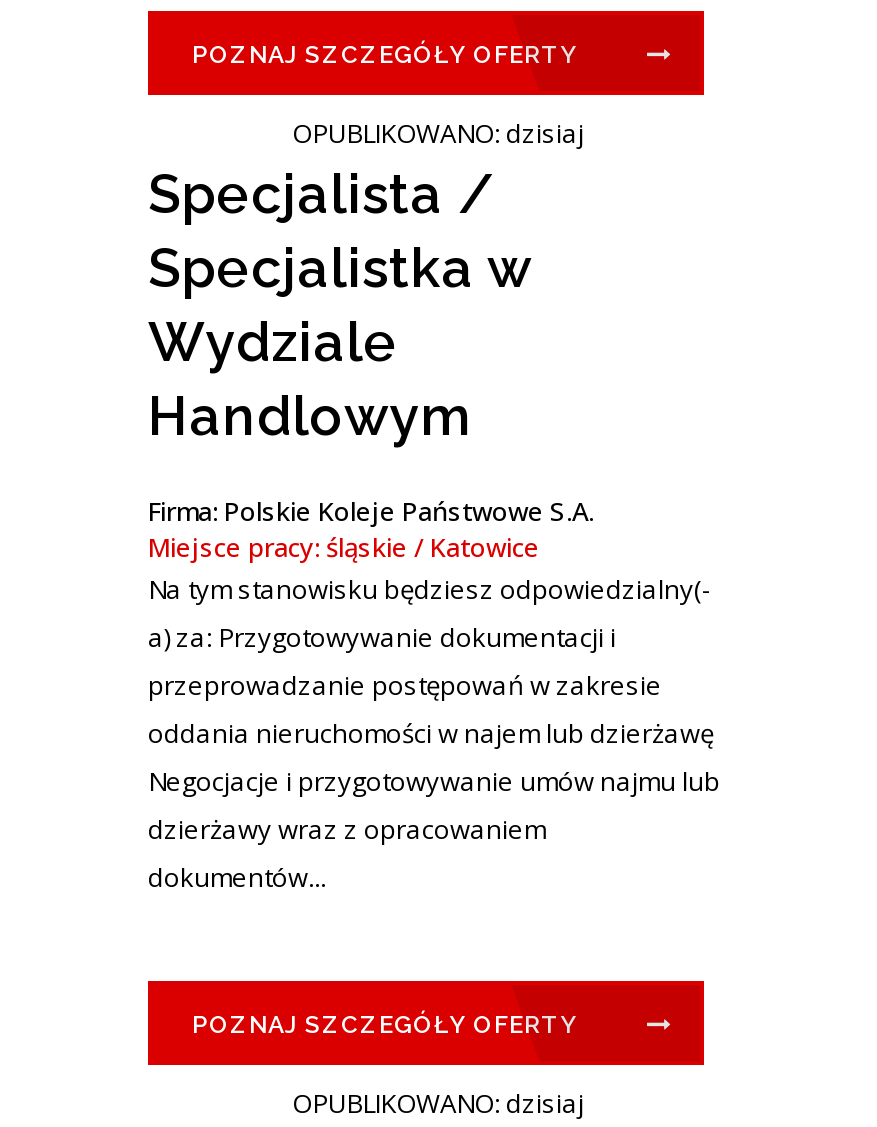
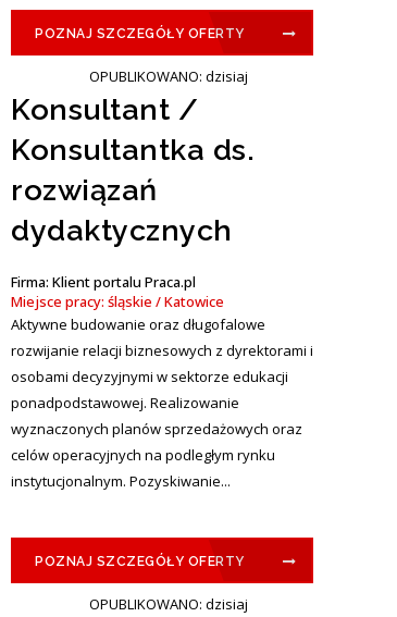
- Specjalista /
- Specjalistka w
- Wydziale
- Handlowym
+ Konsultant /
+ Konsultantka ds.
+ rozwiązań
+ dydaktycznych

- Firma: Polskie Koleje Państwowe S.A.
+ Firma: Klient portalu Praca.pl

- Na tym stanowisku będziesz odpowiedzialny(-
- a) za: Przygotowywanie dokumentacji i
- przeprowadzanie postępowań w zakresie
- oddania nieruchomości w najem lub dzierżawę
- Negocjacje i przygotowywanie umów najmu lub
- dzierżawy wraz z opracowaniem
- dokumentów...
+ Aktywne budowanie oraz długofalowe
+ rozwijanie relacji biznesowych z dyrektorami i
+ osobami decyzyjnymi w sektorze edukacji
+ ponadpodstawowej. Realizowanie
+ wyznaczonych planów sprzedażowych oraz
+ celów operacyjnych na podległym rynku
+ instytucjonalnym. Pozyskiwanie...
